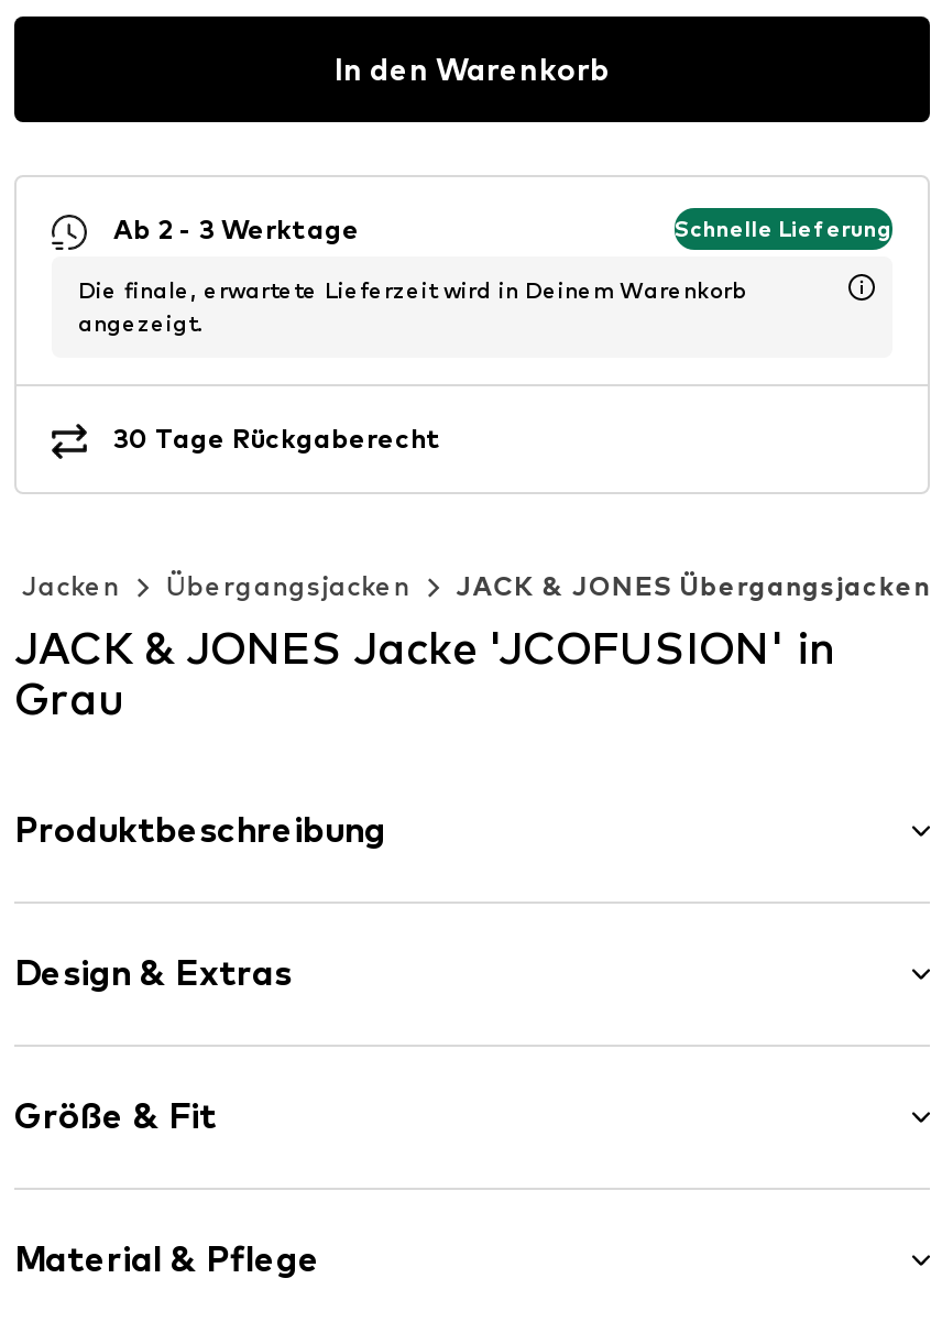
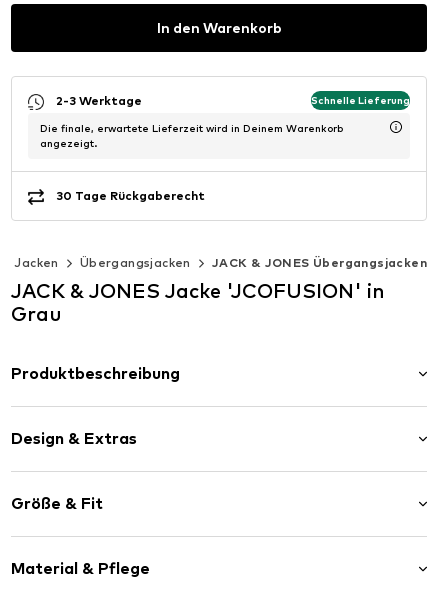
- Ab 2 - 3 Werktage
+ 2-3 Werktage
